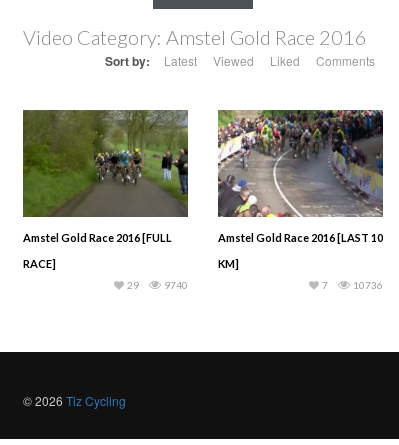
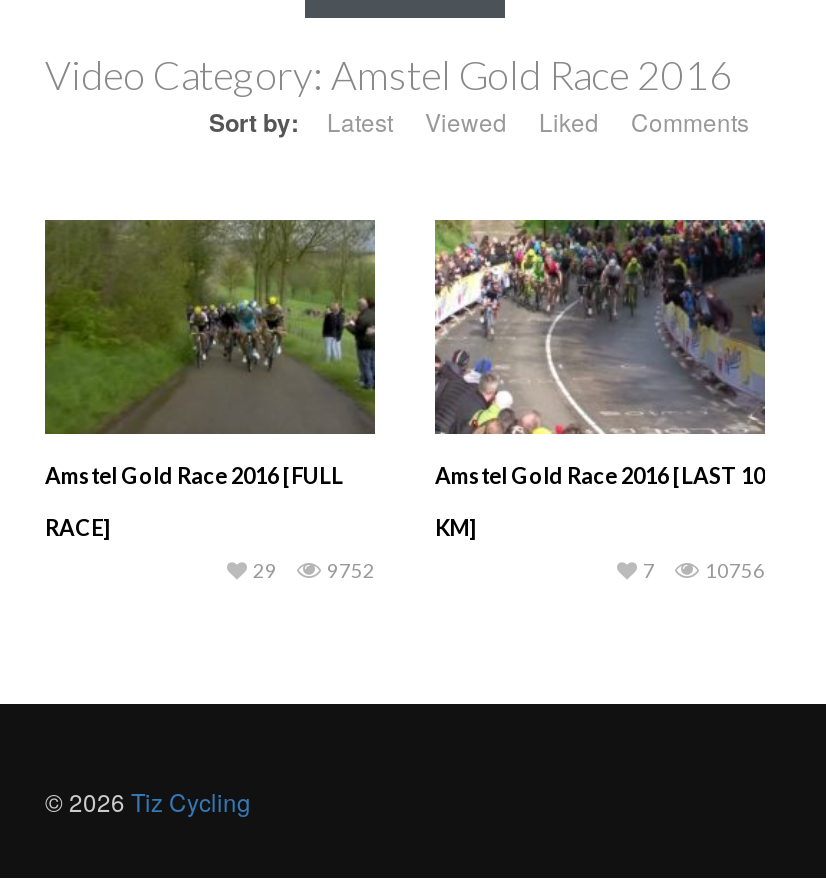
- 9740
+ 9752

- 10736
+ 10756
